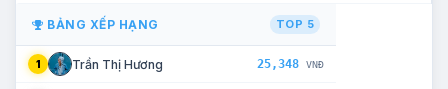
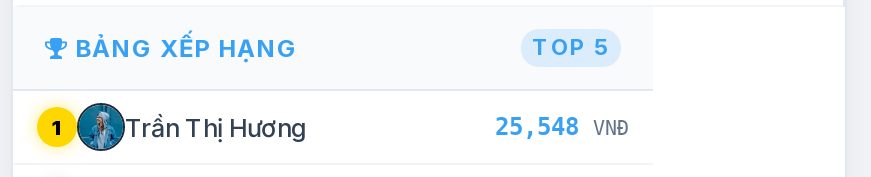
- 25,348 VNĐ
+ 25,548 VNĐ
